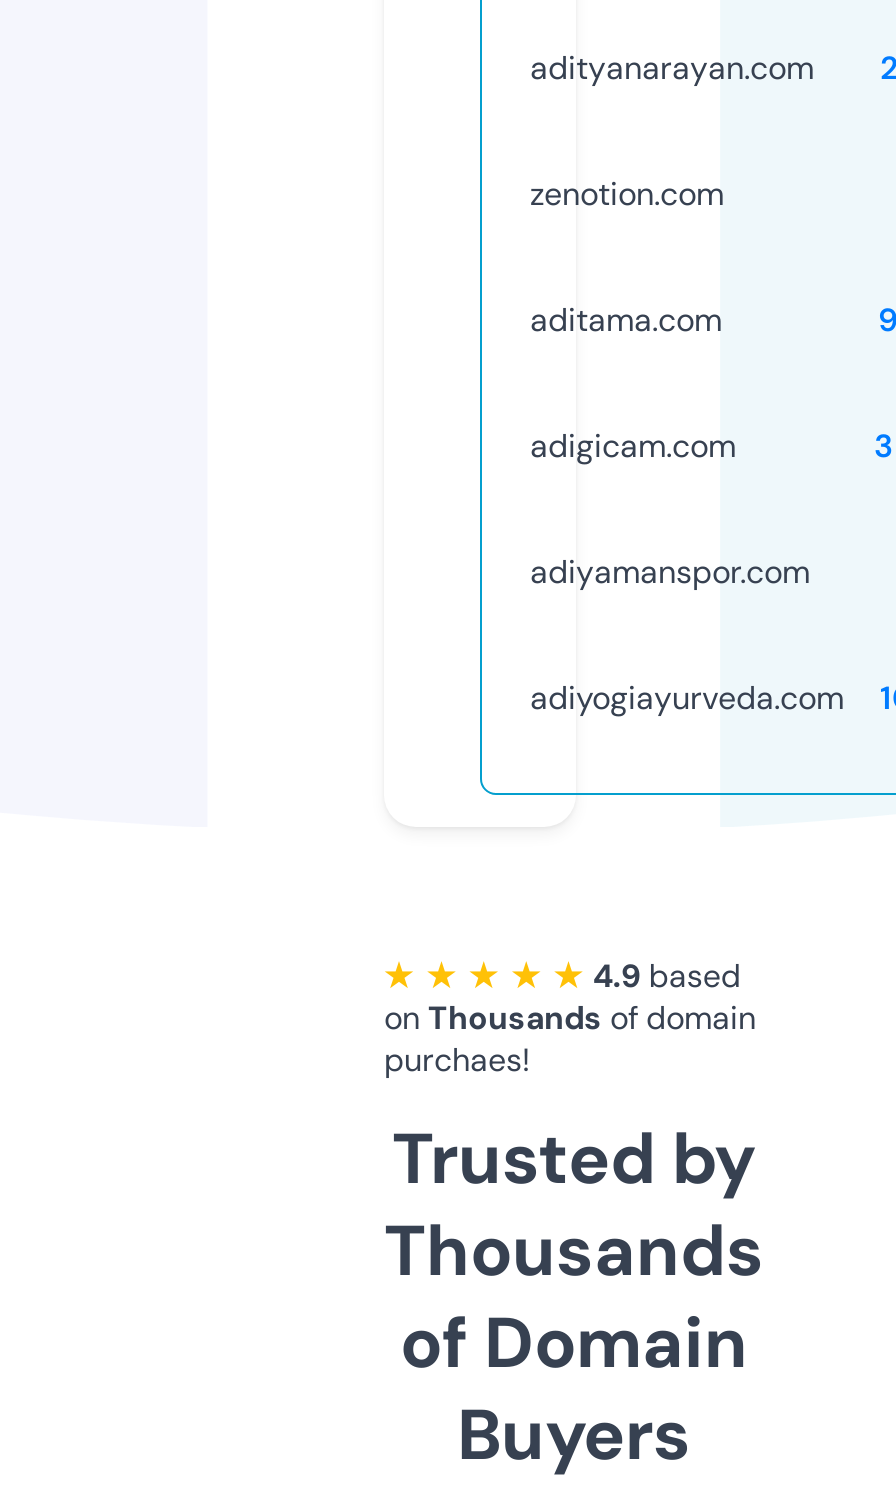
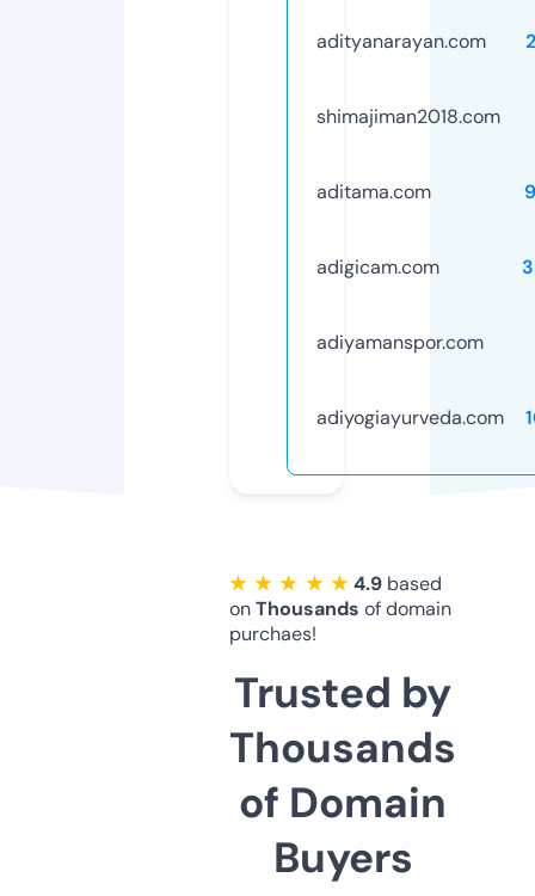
- zenotion.com
+ shimajiman2018.com
